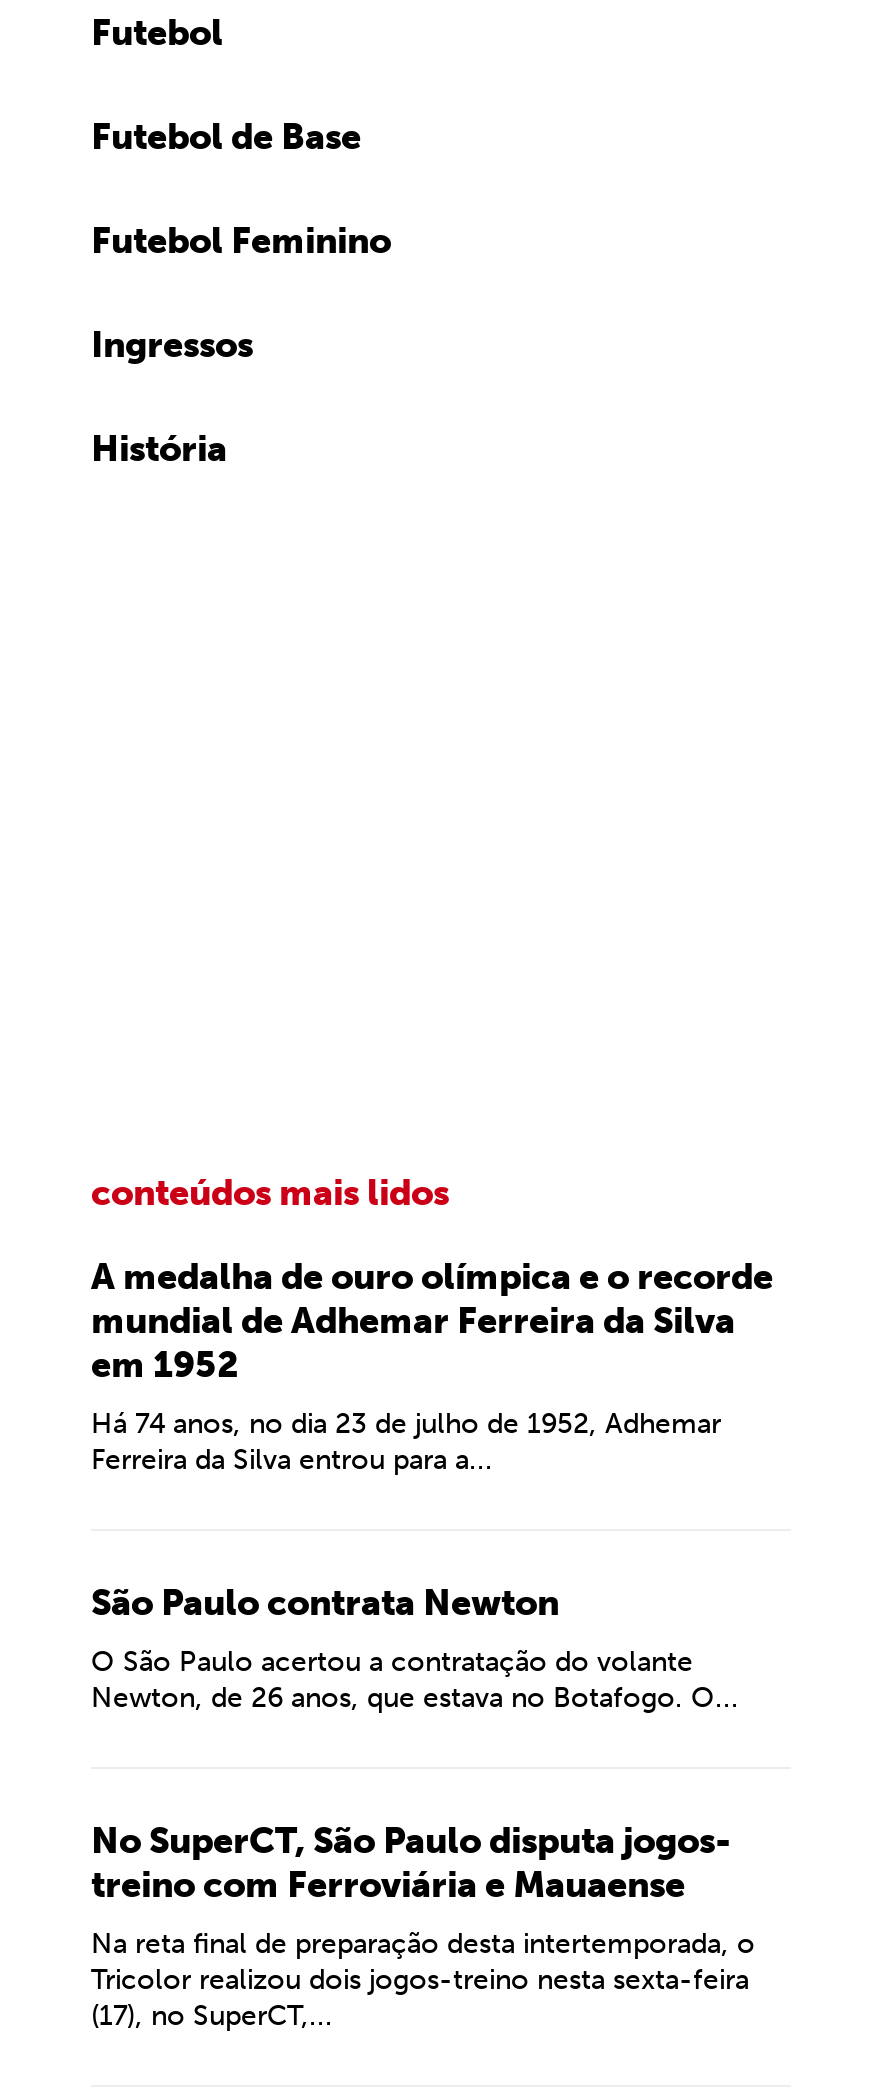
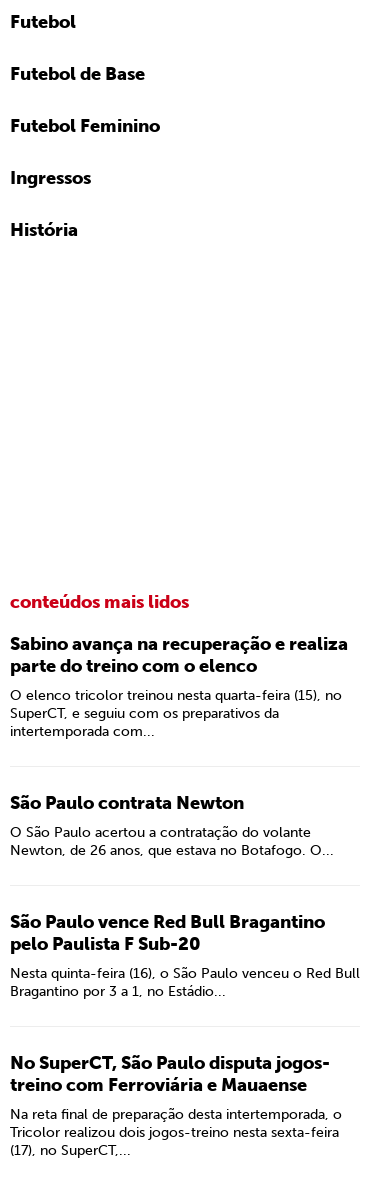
- A medalha de ouro olímpica e o recorde
- mundial de Adhemar Ferreira da Silva
- em 1952
+ Sabino avança na recuperação e realiza
+ parte do treino com o elenco

- Há 74 anos, no dia 23 de julho de 1952, Adhemar
- Ferreira da Silva entrou para a...
+ O elenco tricolor treinou nesta quarta-feira (15), no
+ SuperCT, e seguiu com os preparativos da
+ intertemporada com...

+ São Paulo vence Red Bull Bragantino
+ pelo Paulista F Sub-20
+ Nesta quinta-feira (16), o São Paulo venceu o Red Bull
+ Bragantino por 3 a 1, no Estádio...
